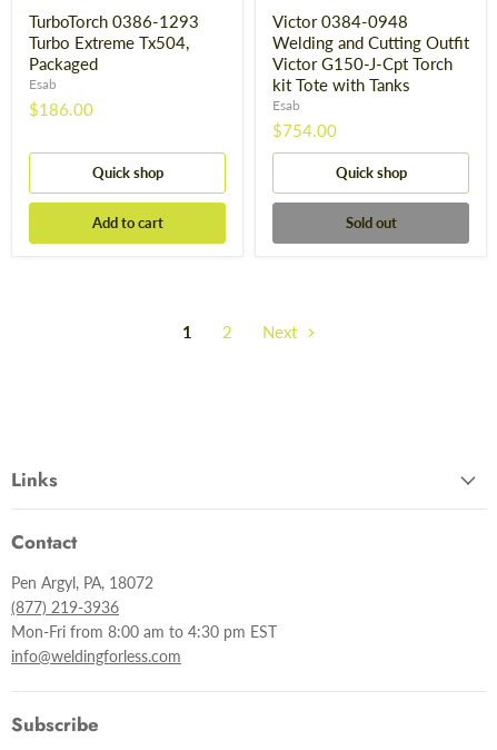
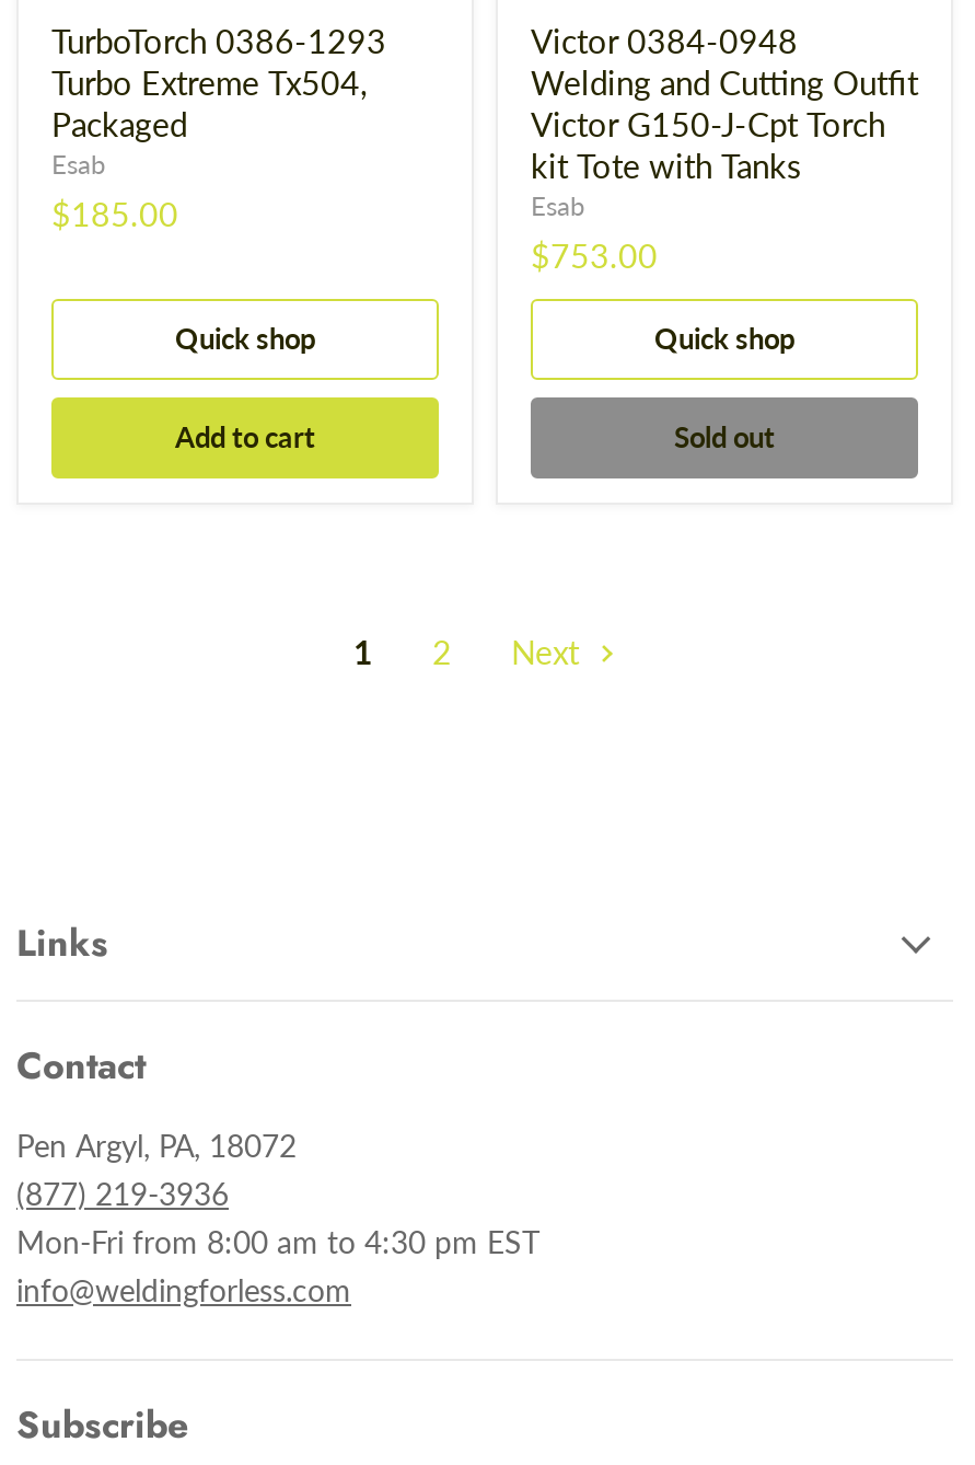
- $186.00
+ $185.00

- $754.00
+ $753.00
